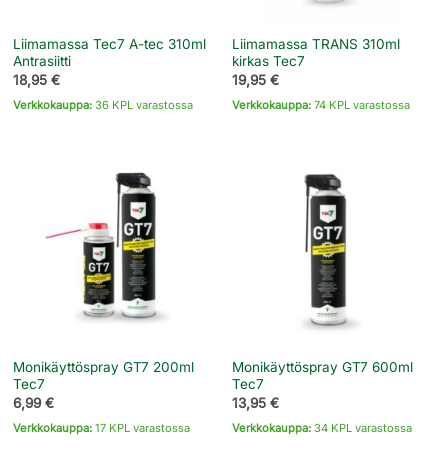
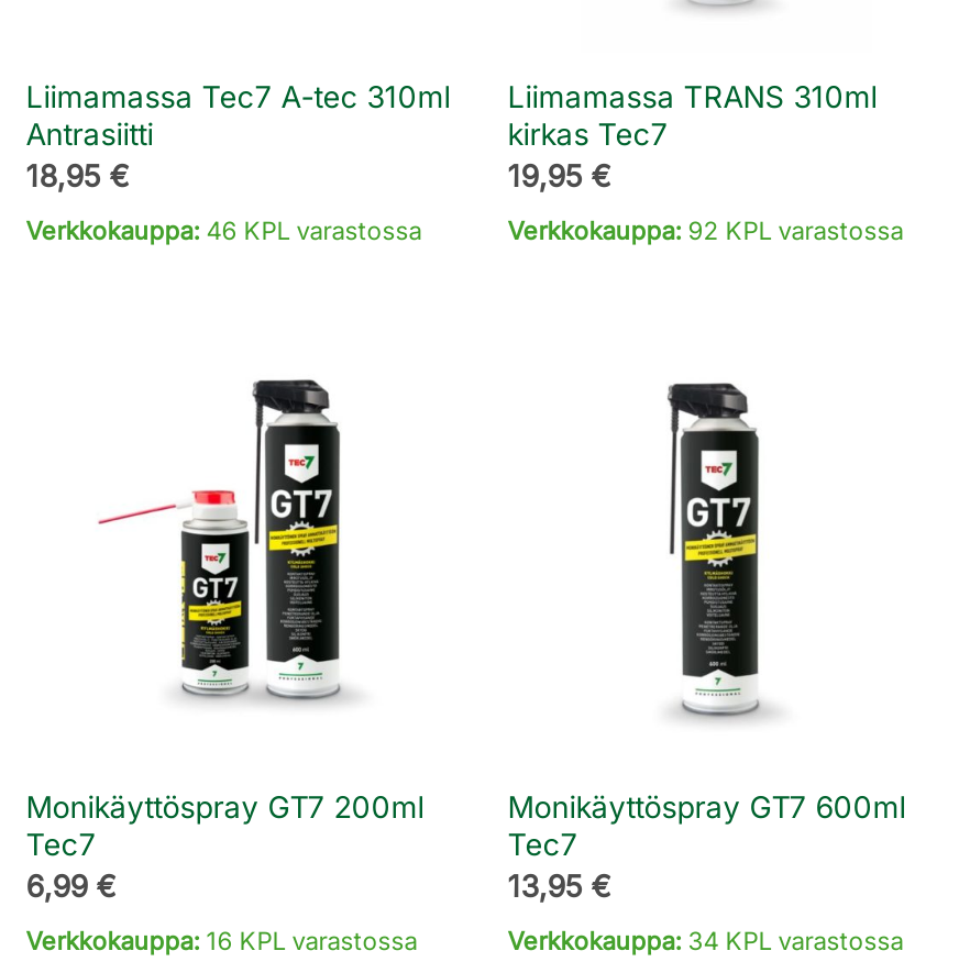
- Verkkokauppa: 36 KPL varastossa
+ Verkkokauppa: 46 KPL varastossa

- Verkkokauppa: 74 KPL varastossa
+ Verkkokauppa: 92 KPL varastossa

- Verkkokauppa: 17 KPL varastossa
+ Verkkokauppa: 16 KPL varastossa
